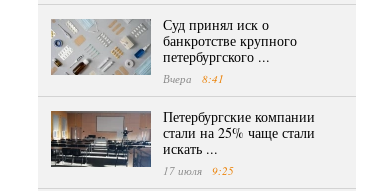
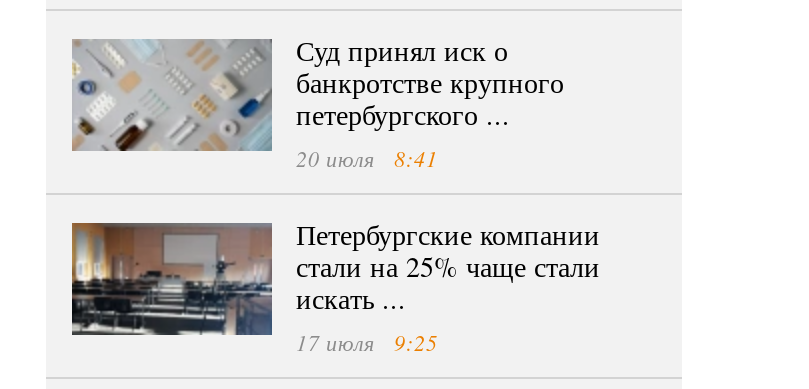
- Вчера 8:41
+ 20 июля 8:41
